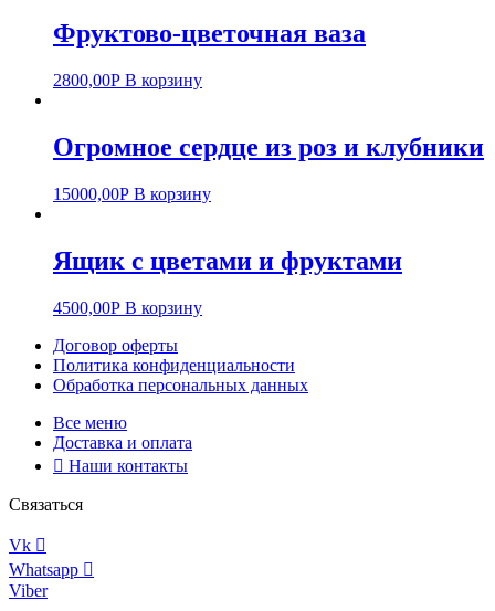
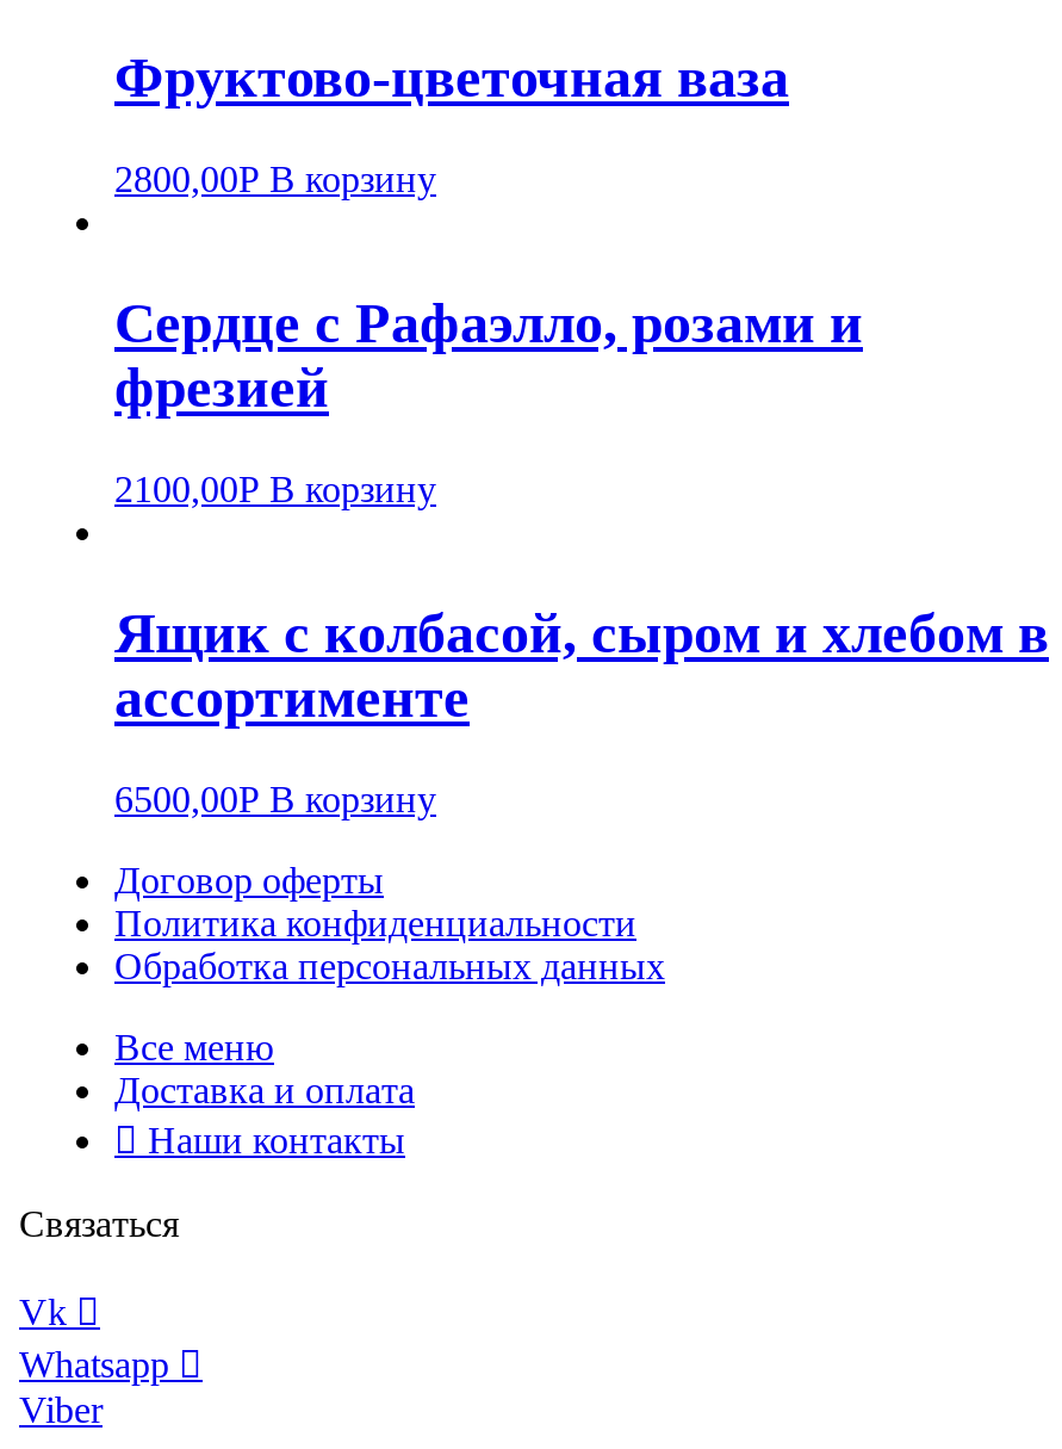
- Огромное сердце из роз и клубники
+ Сердце с Рафаэлло, розами и
+ фрезией

- 15000,00Р В корзину
+ 2100,00Р В корзину

- Ящик с цветами и фруктами
+ Ящик с колбасой, сыром и хлебом в
+ ассортименте

- 4500,00Р В корзину
+ 6500,00Р В корзину
